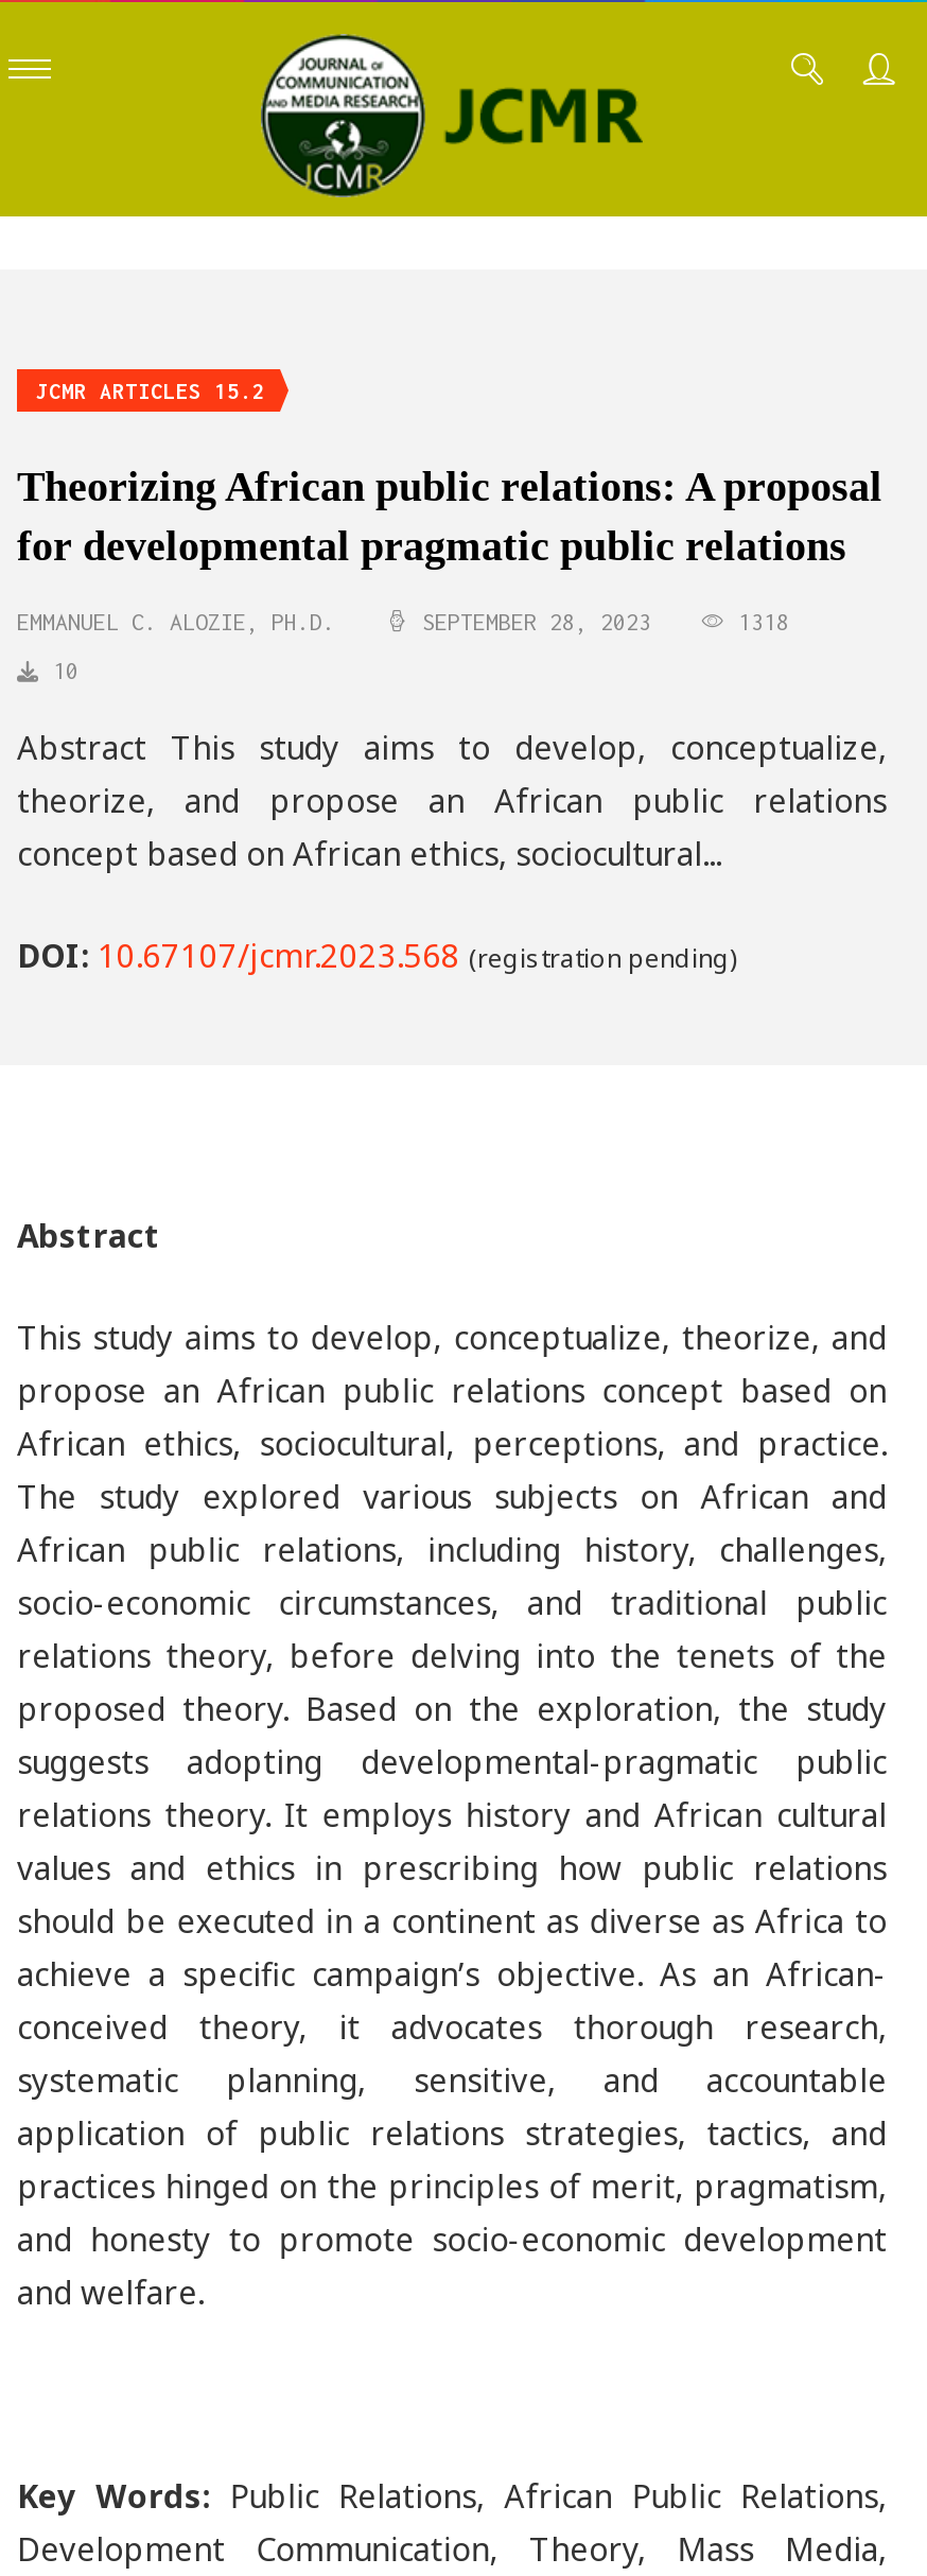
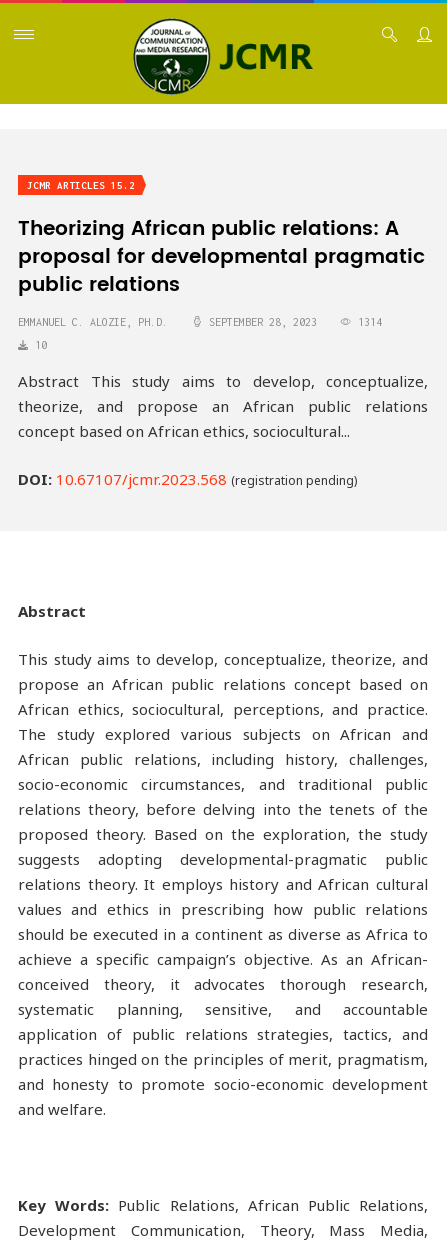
- 1318
+ 1314
